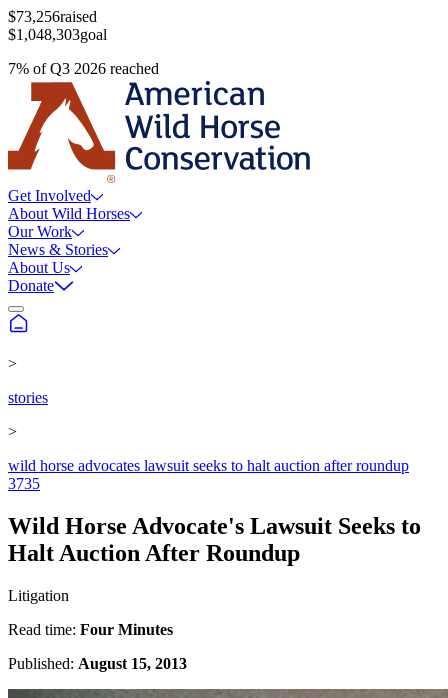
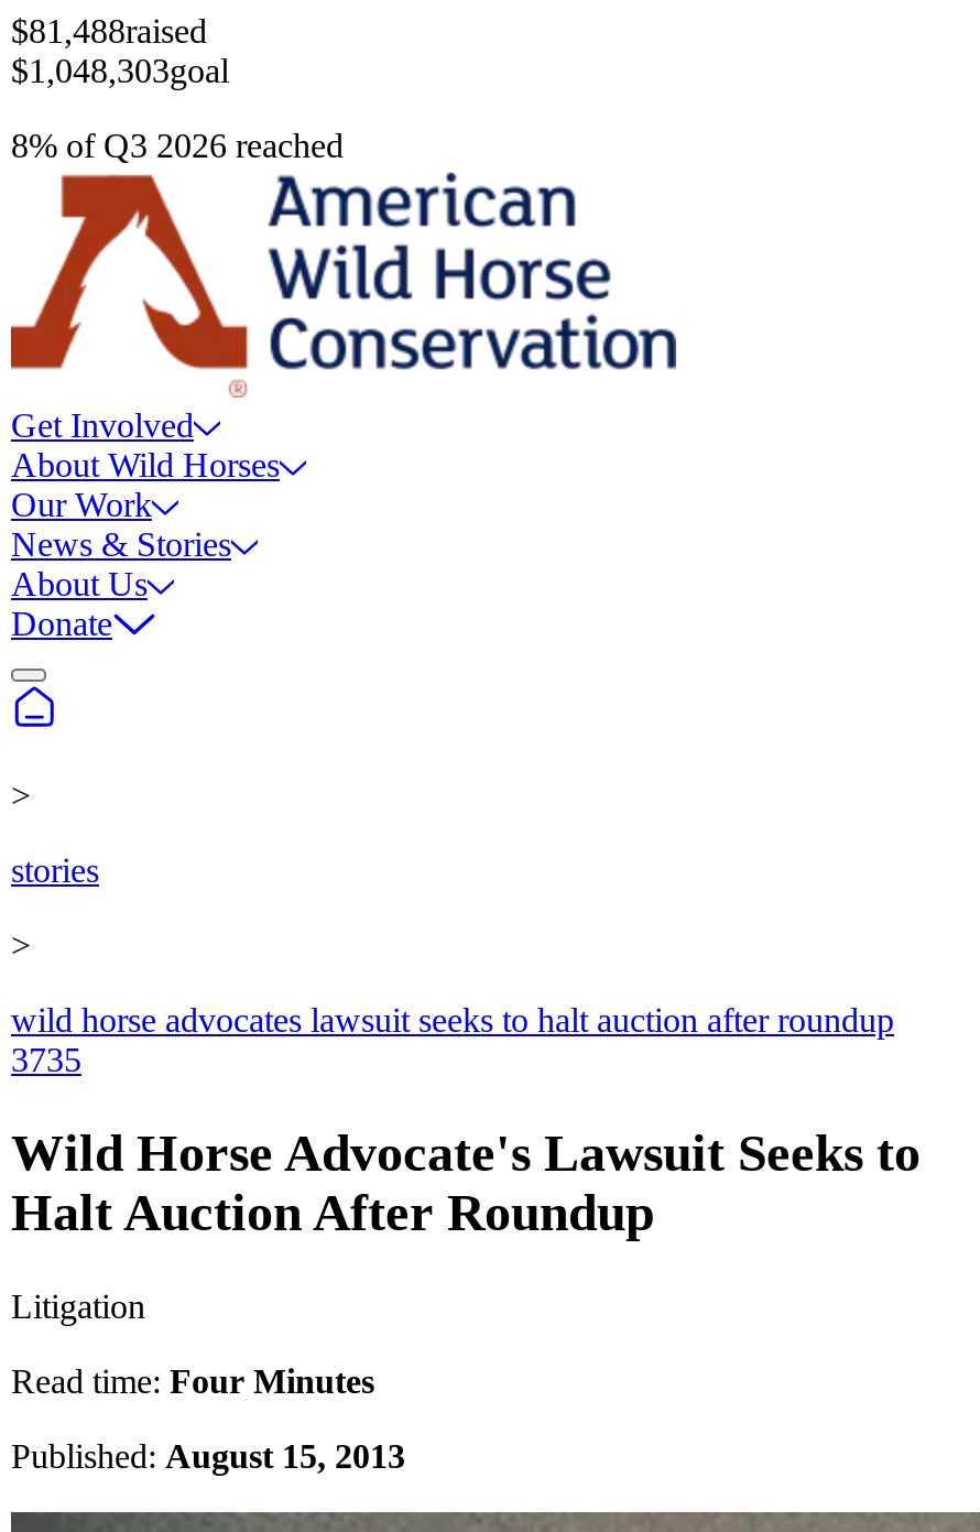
- $73,256raised
+ $81,488raised

- 7% of Q3 2026 reached
+ 8% of Q3 2026 reached
